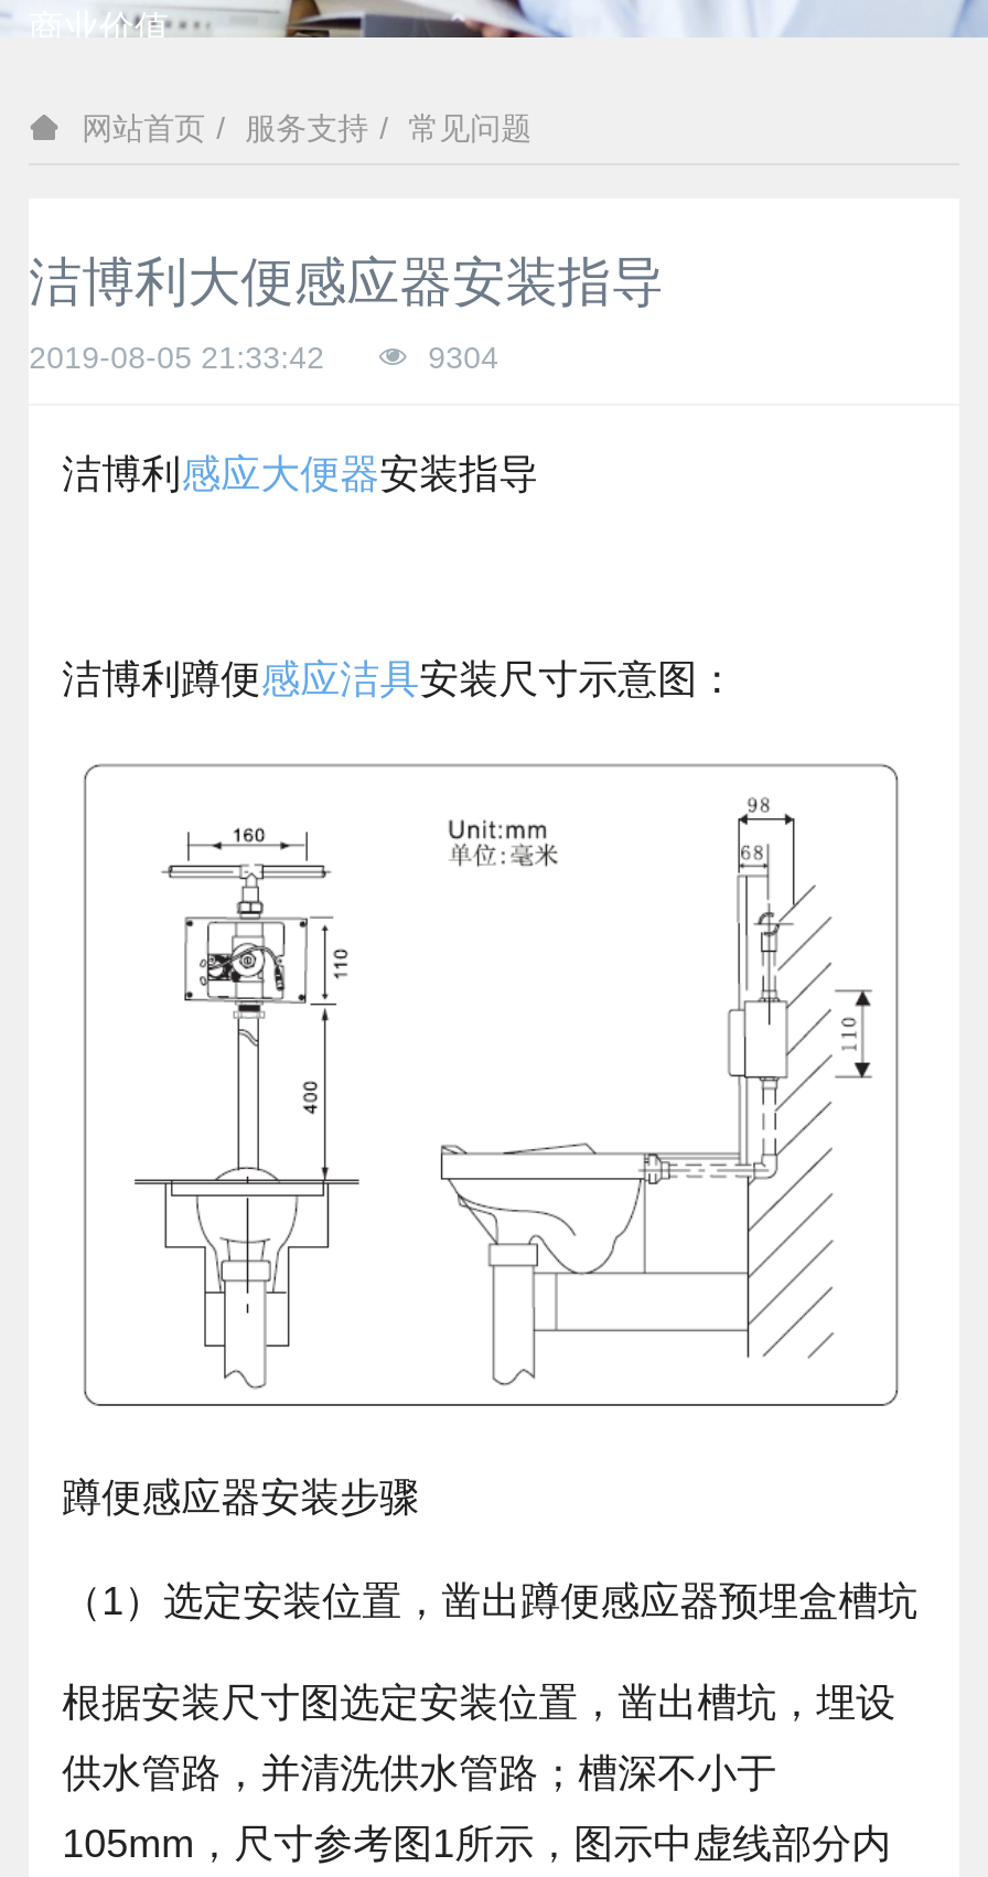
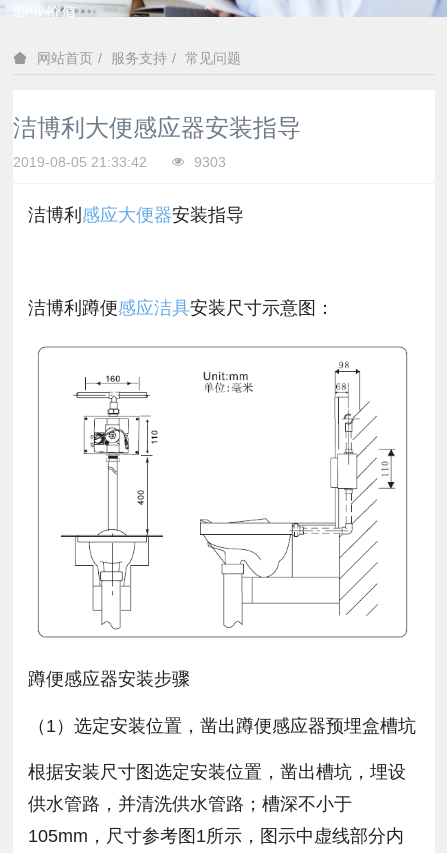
- 9304
+ 9303
